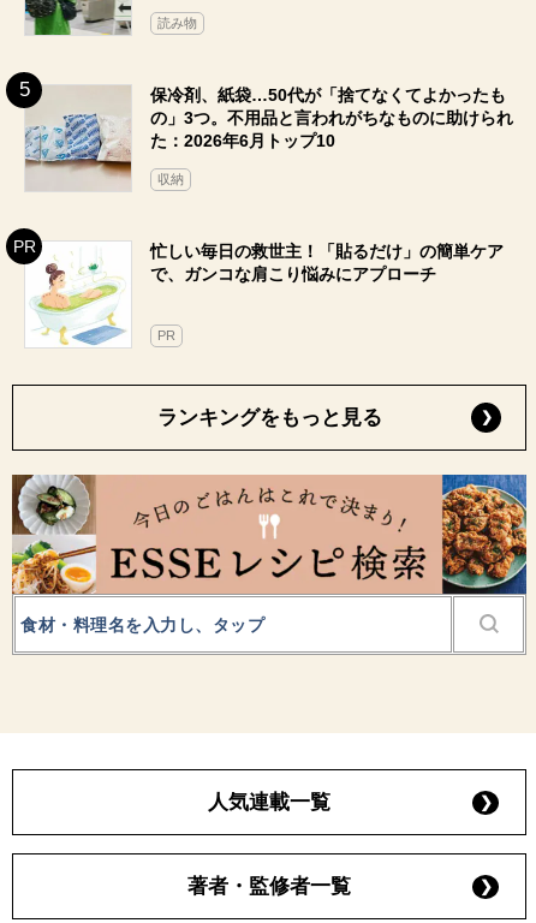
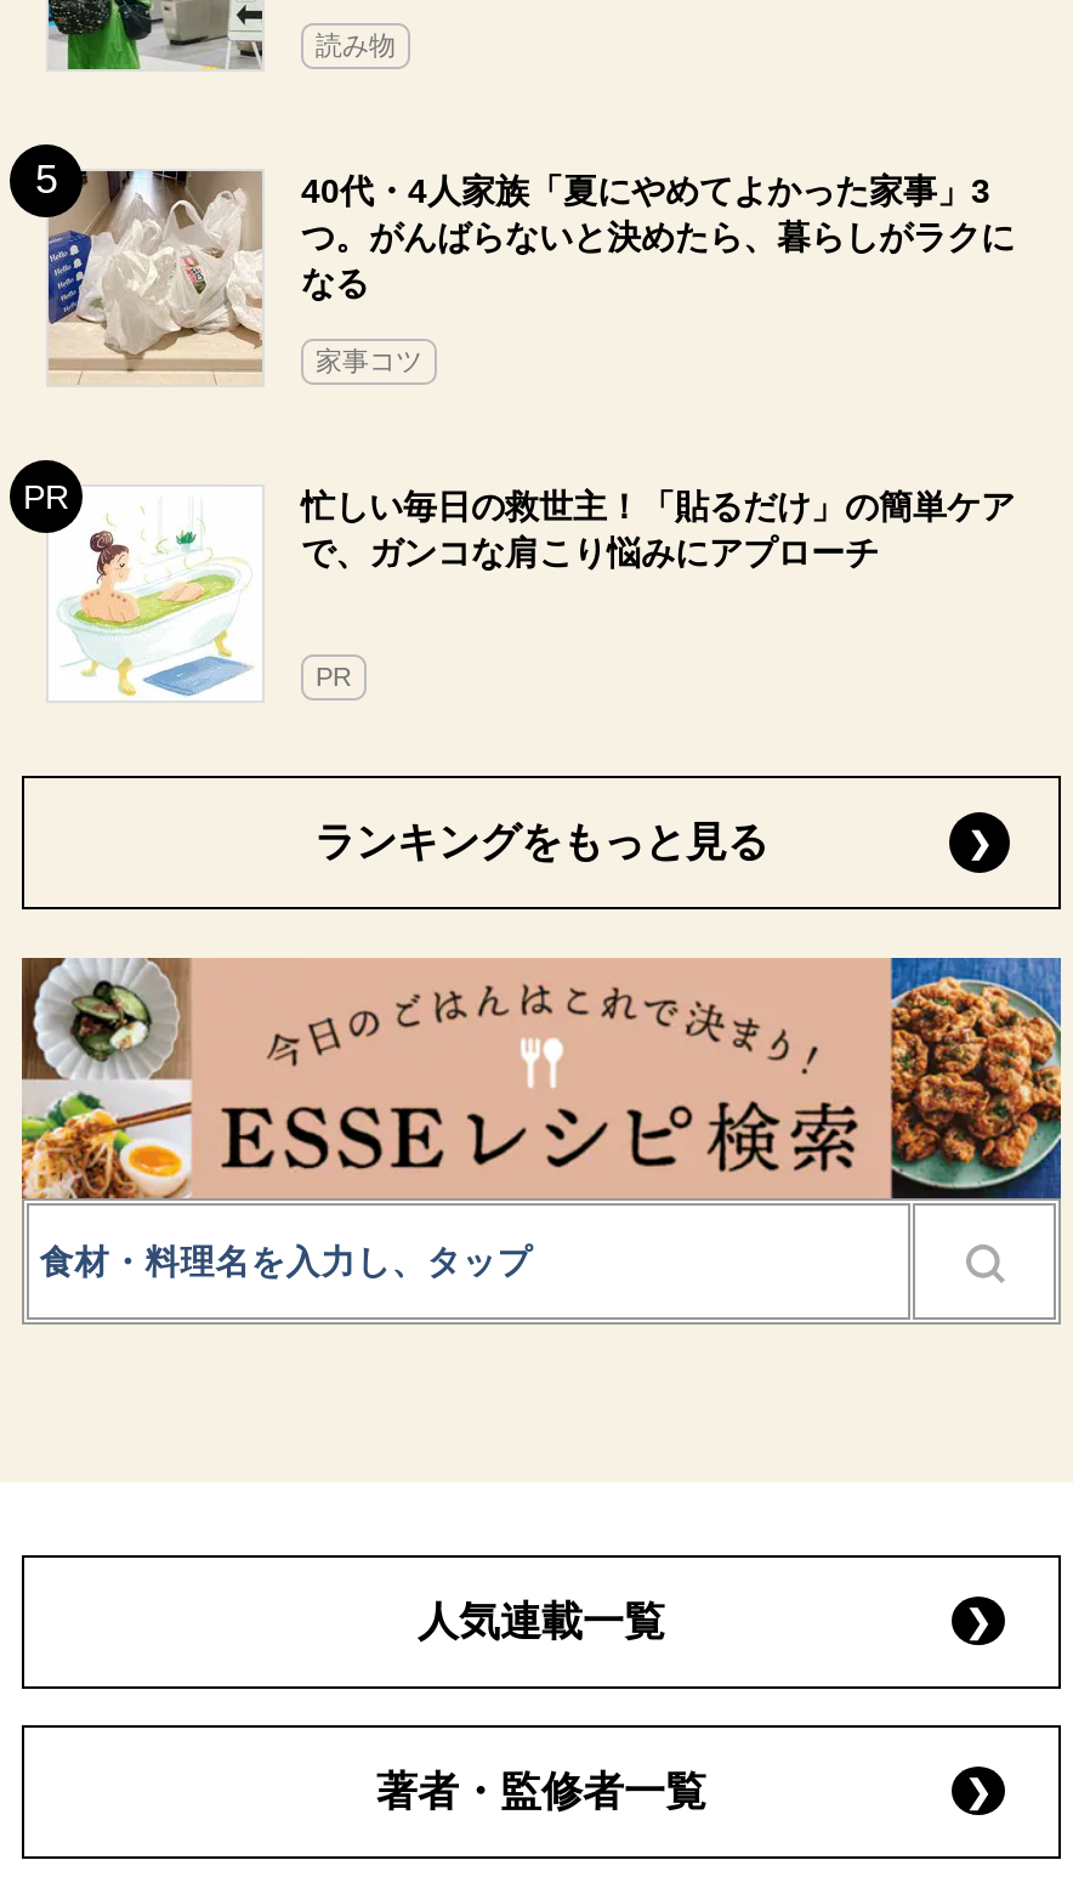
- [image]
- 保冷剤、紙袋…50代が「捨てなくてよかったも
- の」3つ。不用品と言われがちなものに助けられ
- た：2026年6月トップ10
+ [image]
+ 40代・4人家族「夏にやめてよかった家事」3
+ つ。がんばらないと決めたら、暮らしがラクに
+ なる

- 収納
+ 家事コツ
